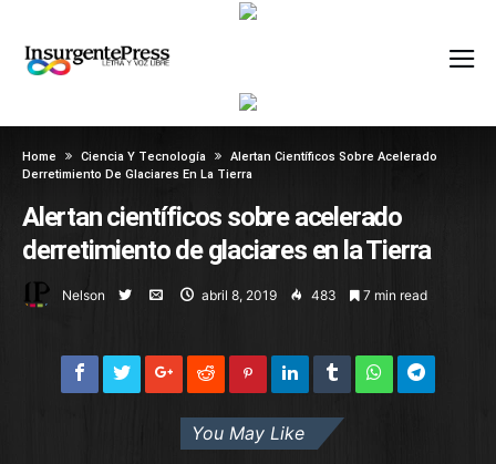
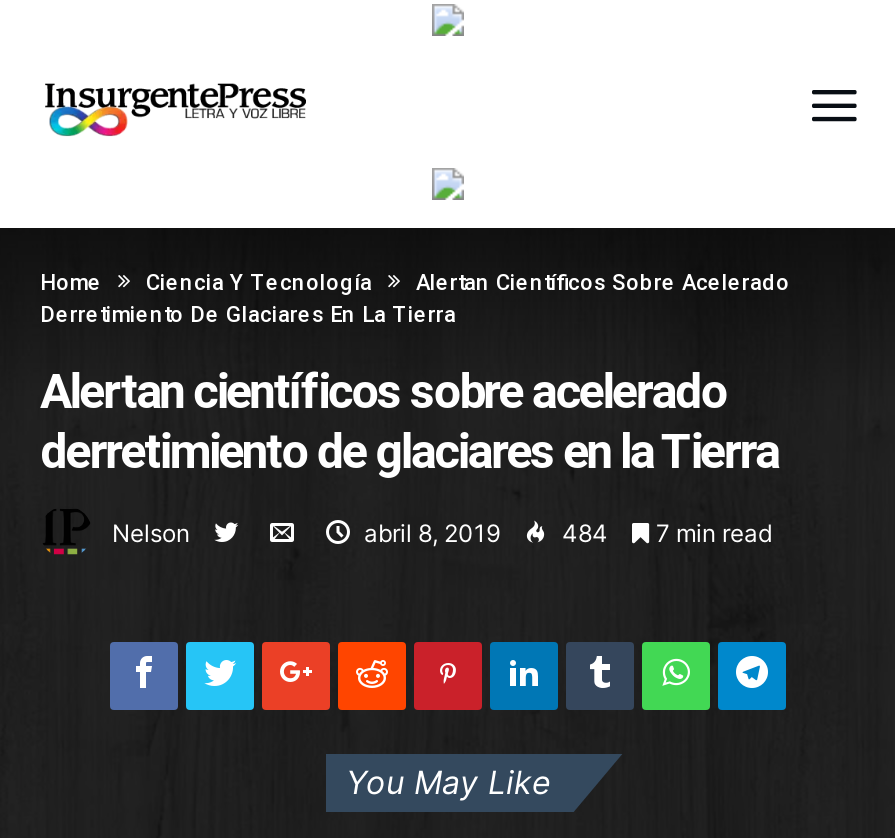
- 483 7 min read
+ 484 7 min read
